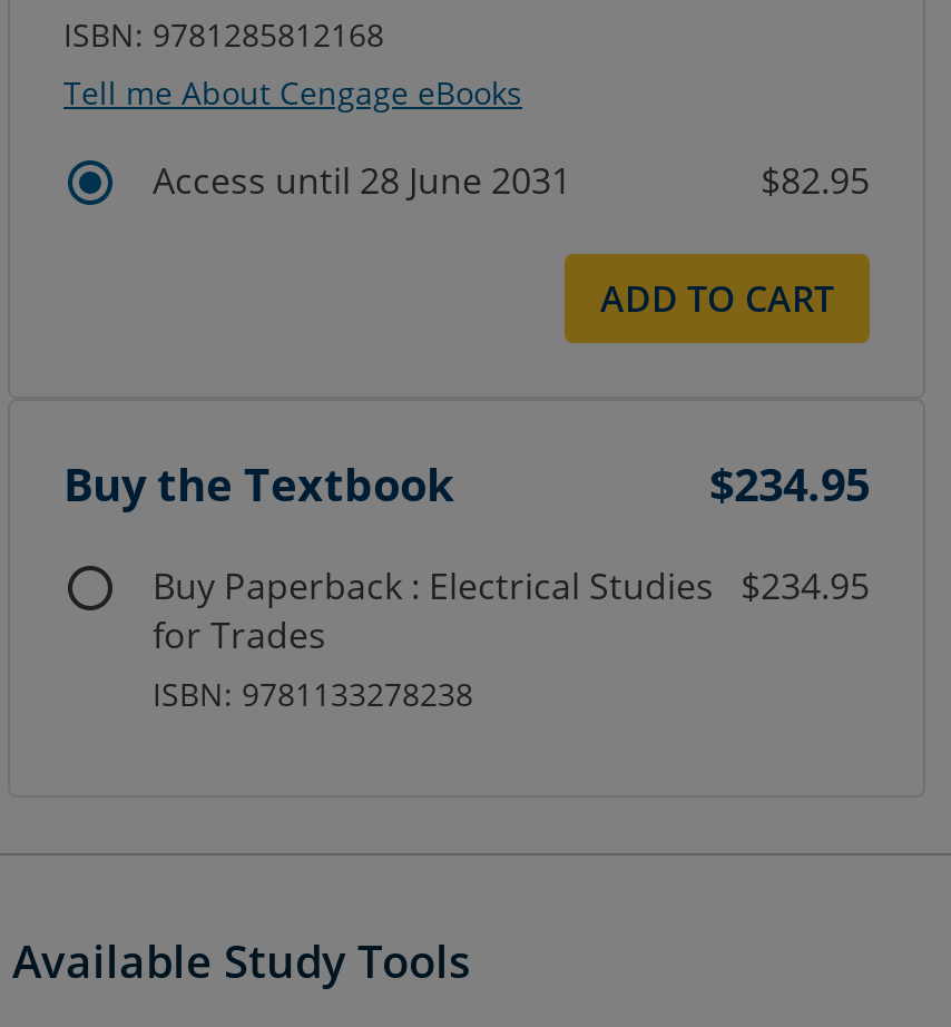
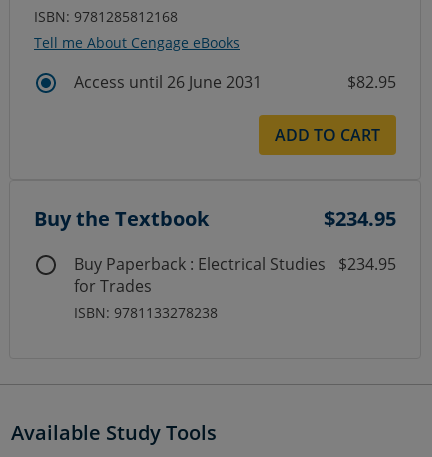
- Access until 28 June 2031
+ Access until 26 June 2031
